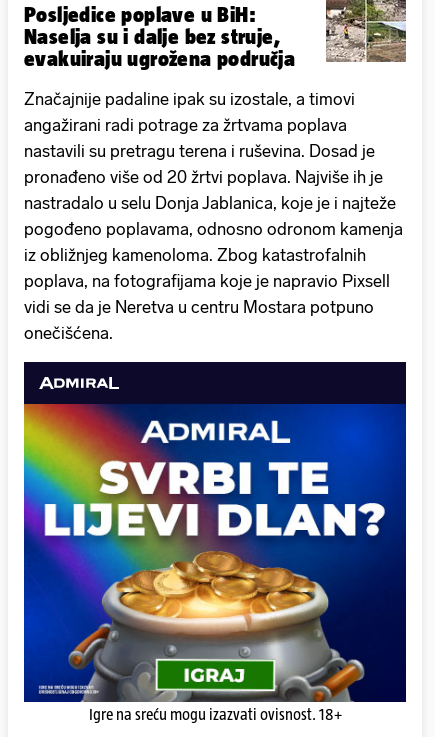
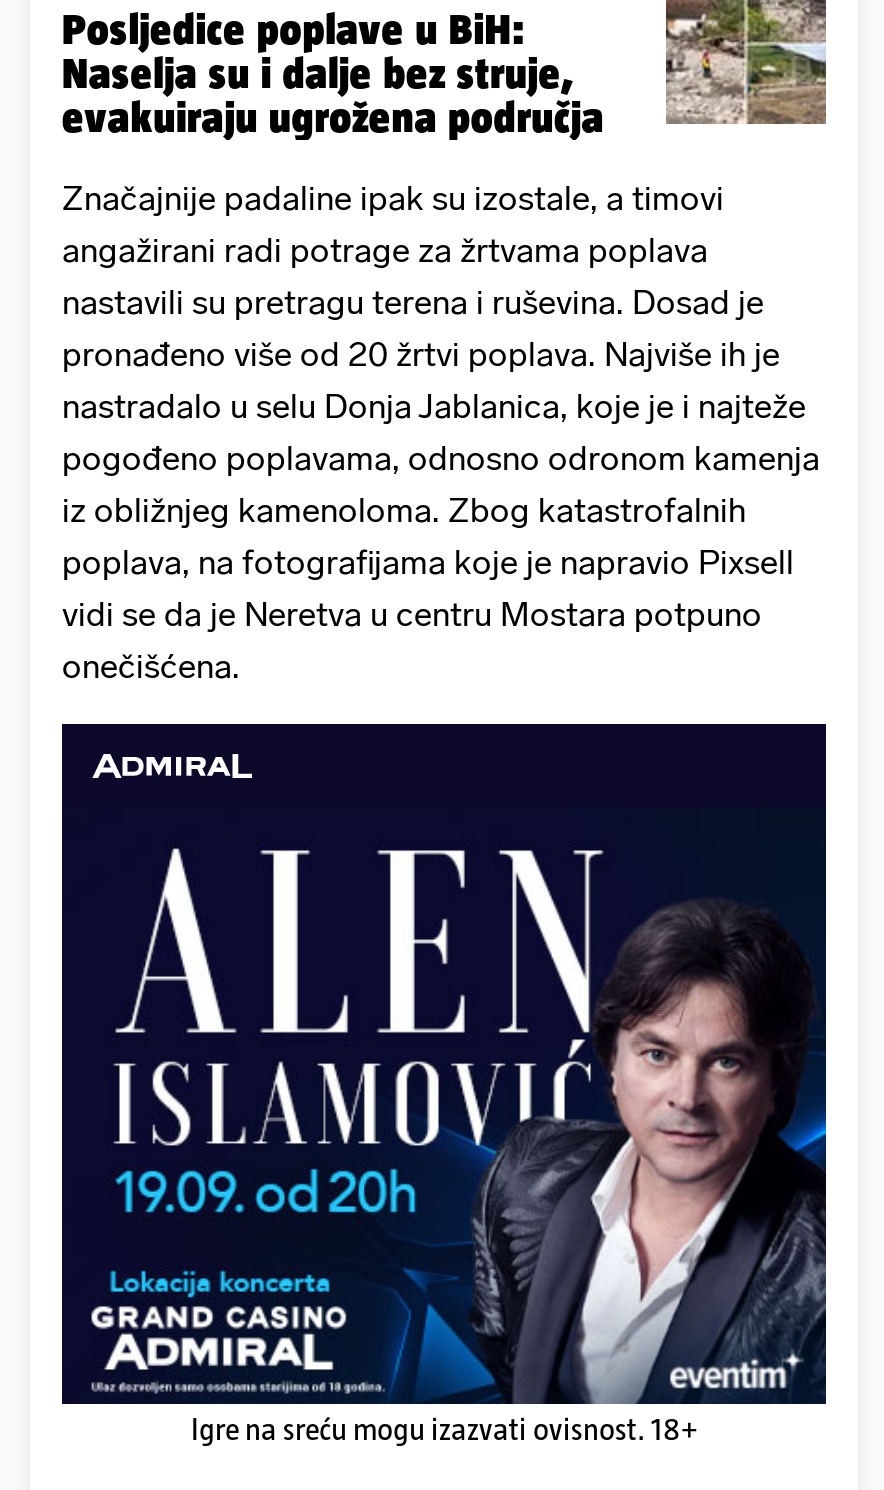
- [image]
+ [image]
